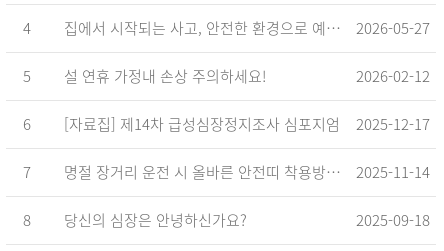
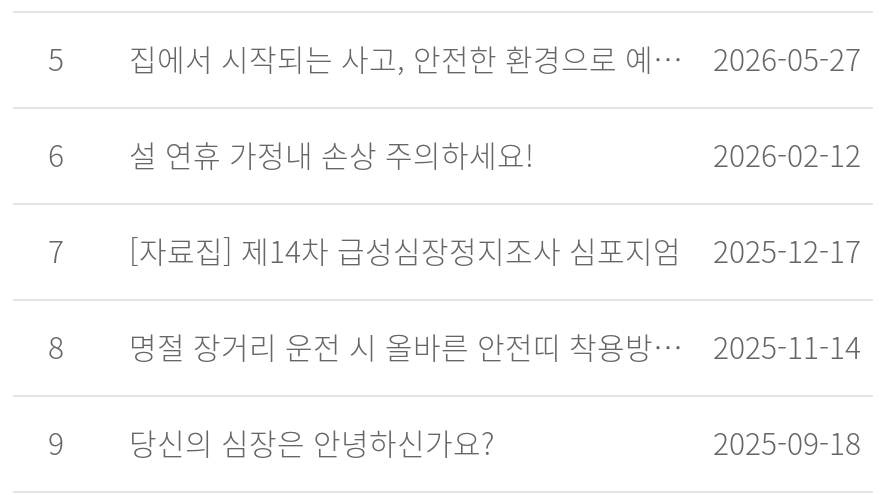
- 4
+ 5

- 5 설 연휴 가정내 손상 주의하세요!
+ 6 설 연휴 가정내 손상 주의하세요!

- 6 [자료집] 제14차 급성심장정지조사 심포지엄 2025-12-17
+ 7 [자료집] 제14차 급성심장정지조사 심포지엄 2025-12-17

- 7
+ 8

- 8 당신의 심장은 안녕하신가요?
+ 9 당신의 심장은 안녕하신가요?
